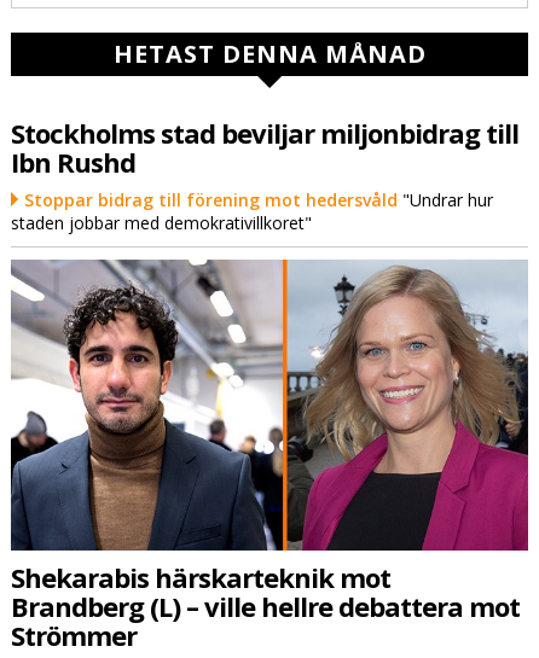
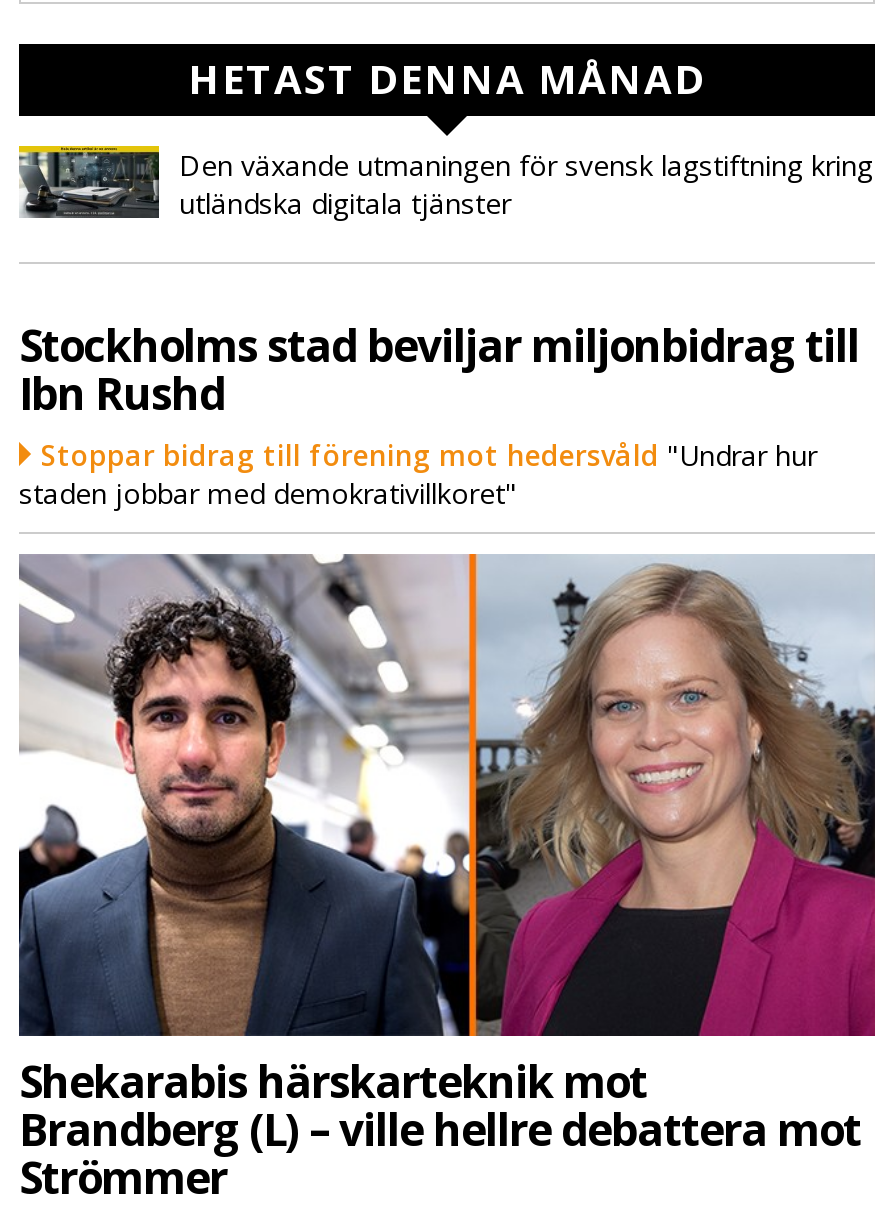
+ [image]
+ Den växande utmaningen för svensk lagstiftning kring
+ utländska digitala tjänster
